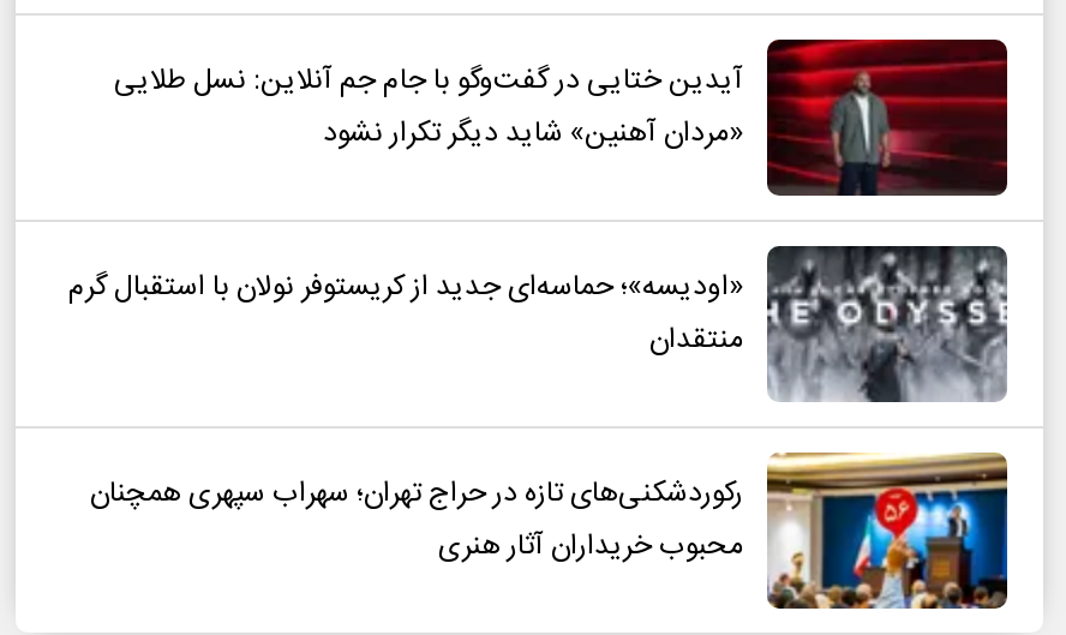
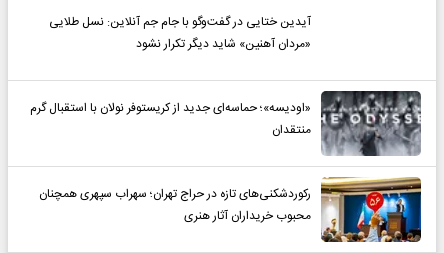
- [image]
